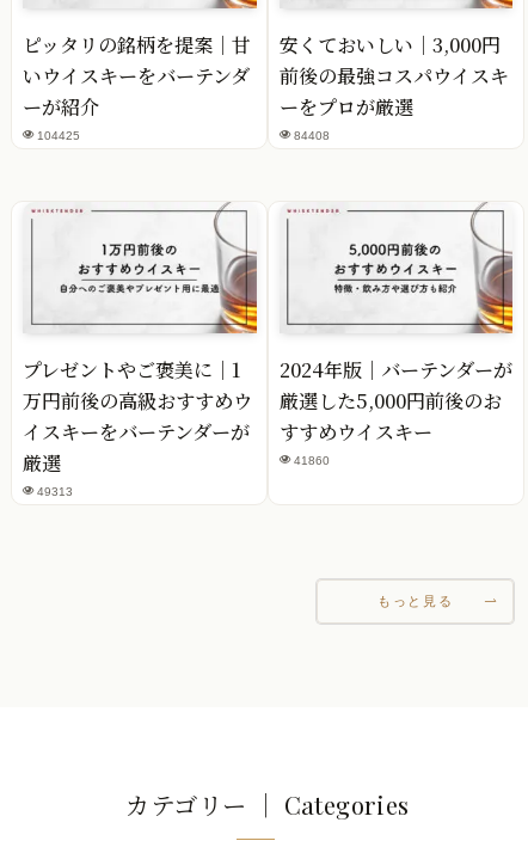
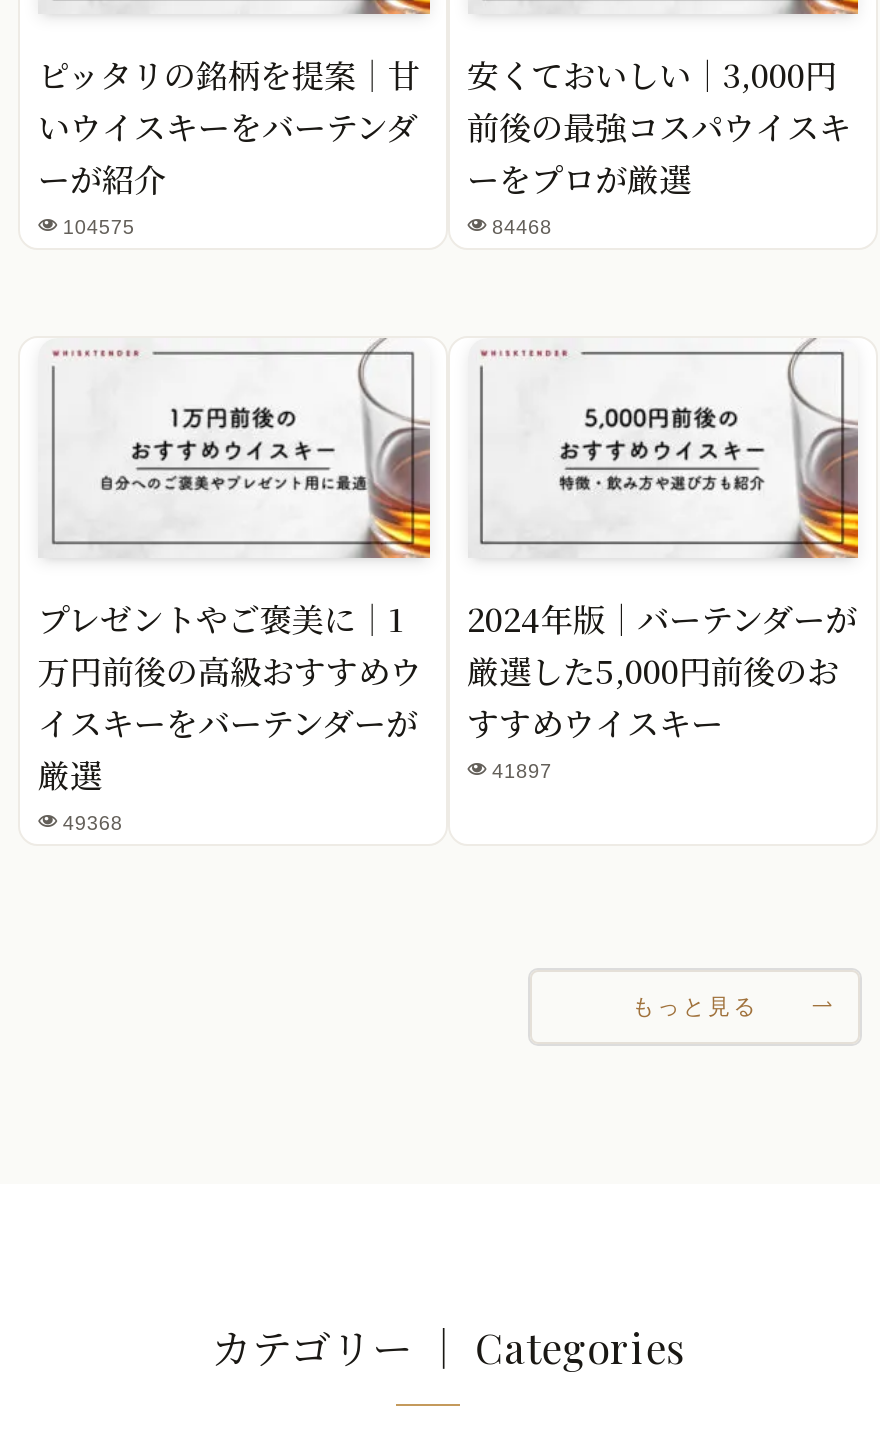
- 104425
+ 104575

- 84408
+ 84468

- 41860
+ 41897

- 49313
+ 49368
